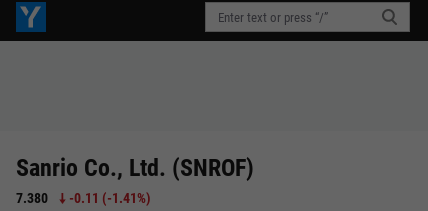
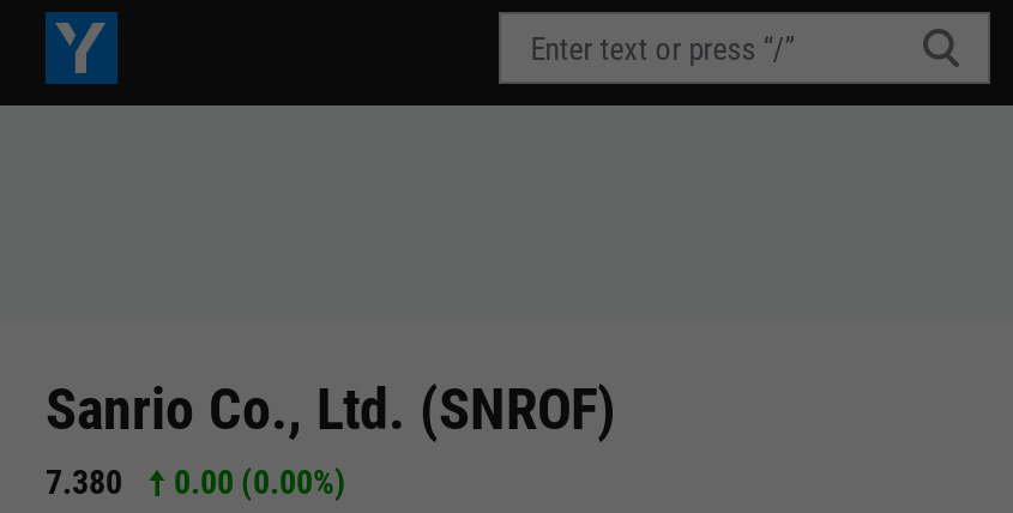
- 7.380 -0.11 (-1.41%)
+ 7.380 0.00 (0.00%)
